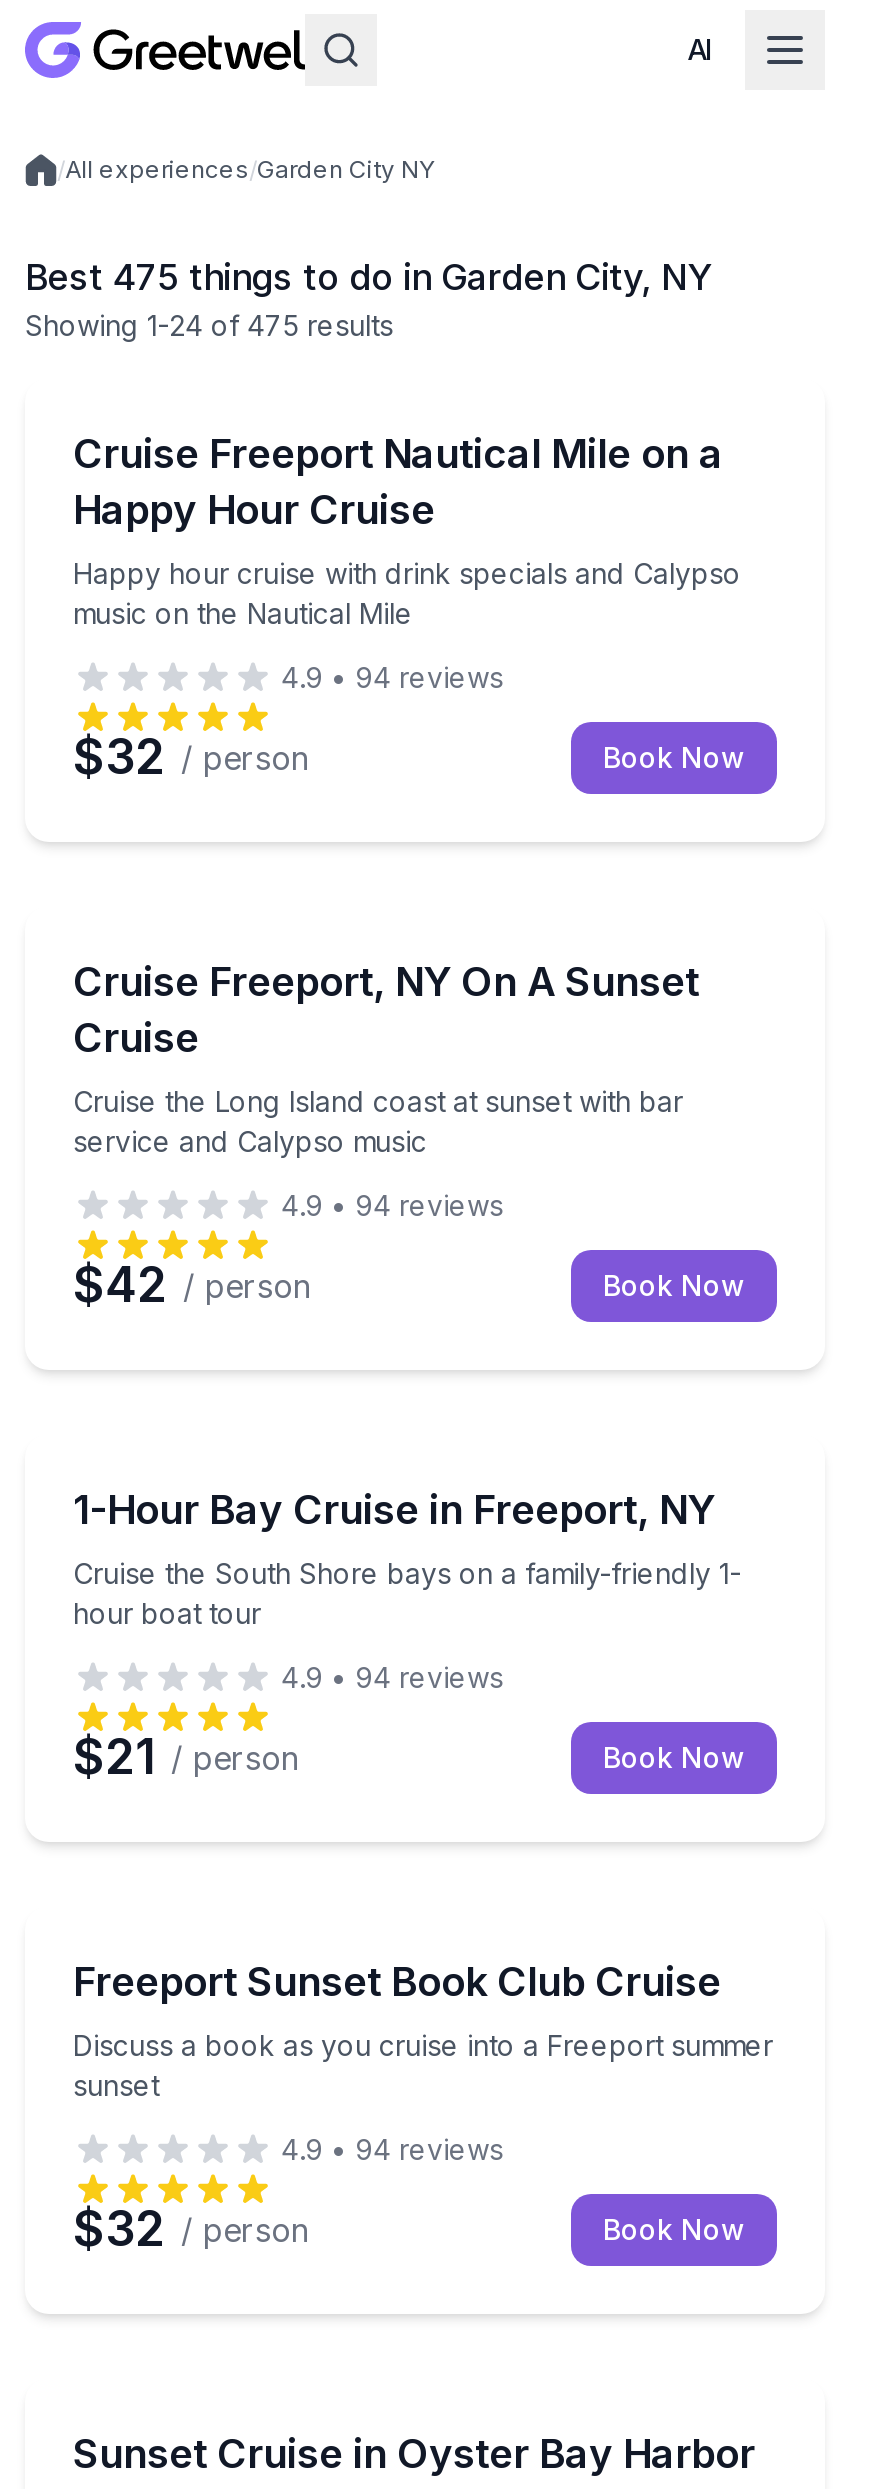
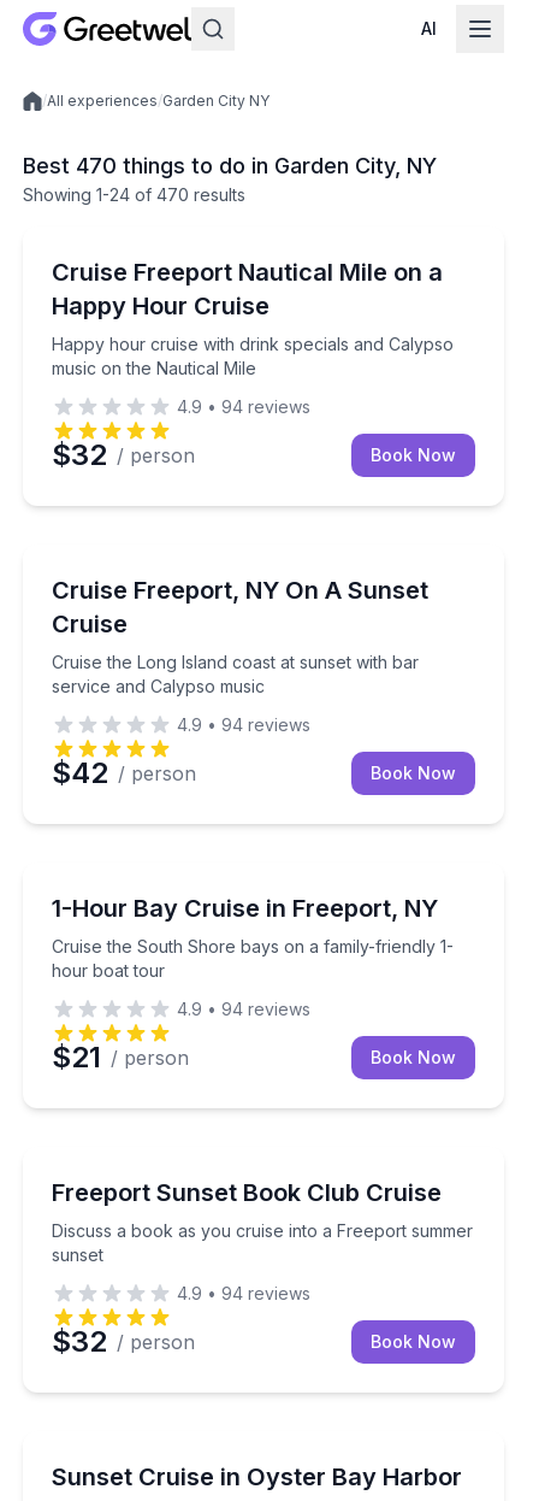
- Best 475 things to do in Garden City, NY
+ Best 470 things to do in Garden City, NY

- Showing 1-24 of 475 results
+ Showing 1-24 of 470 results
